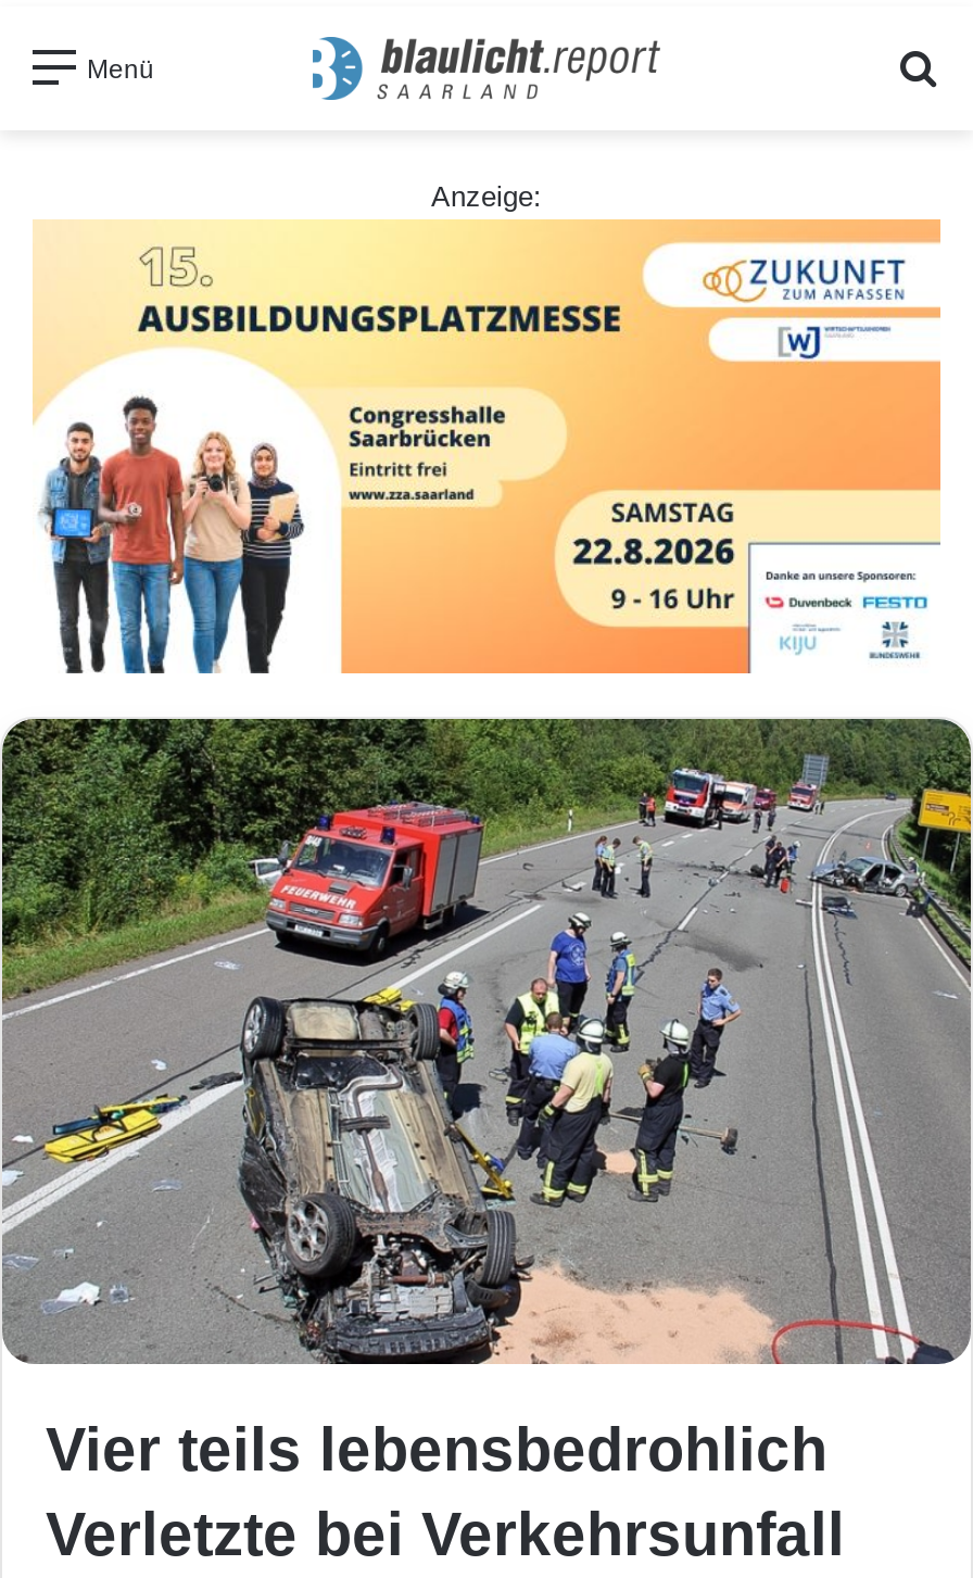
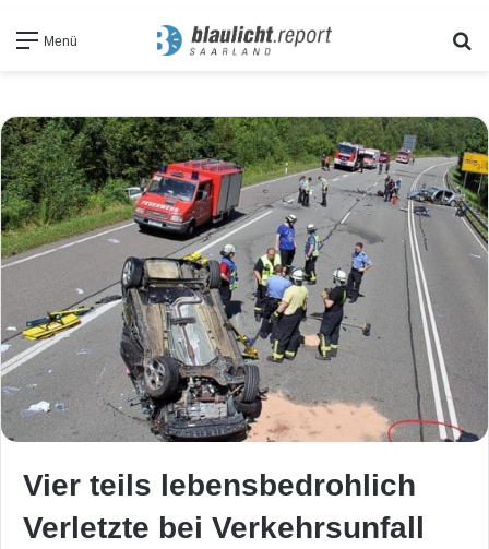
- Anzeige:

- [image]
